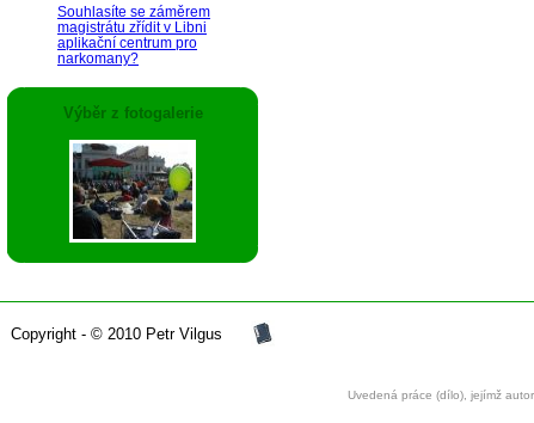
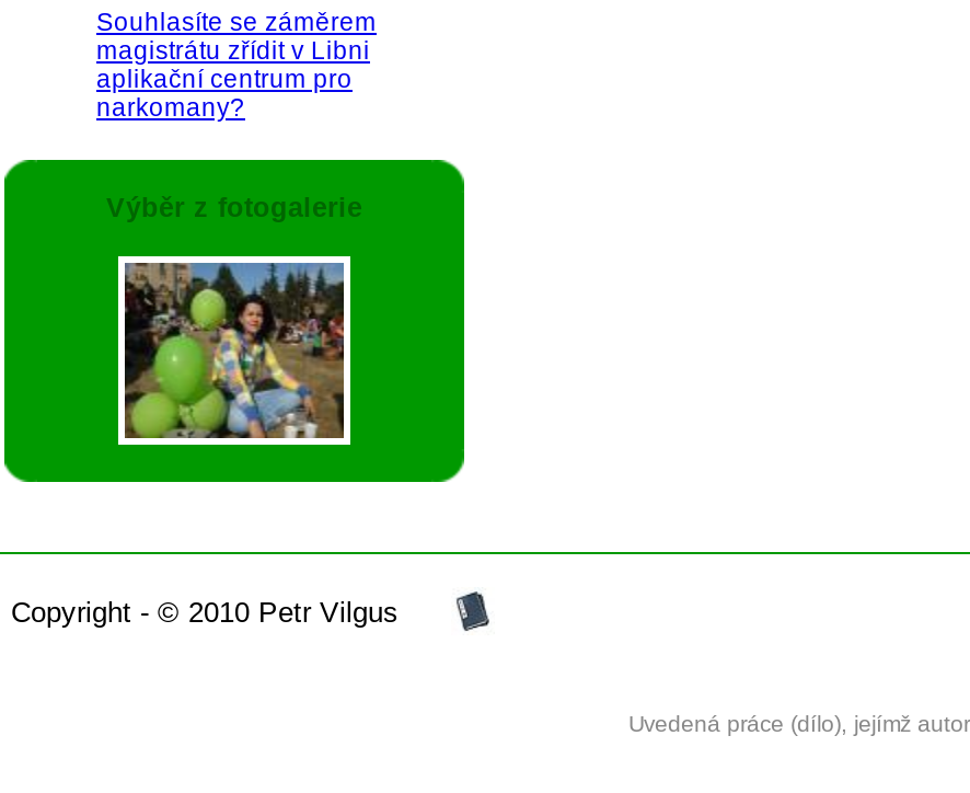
- [image]
+ [image]
